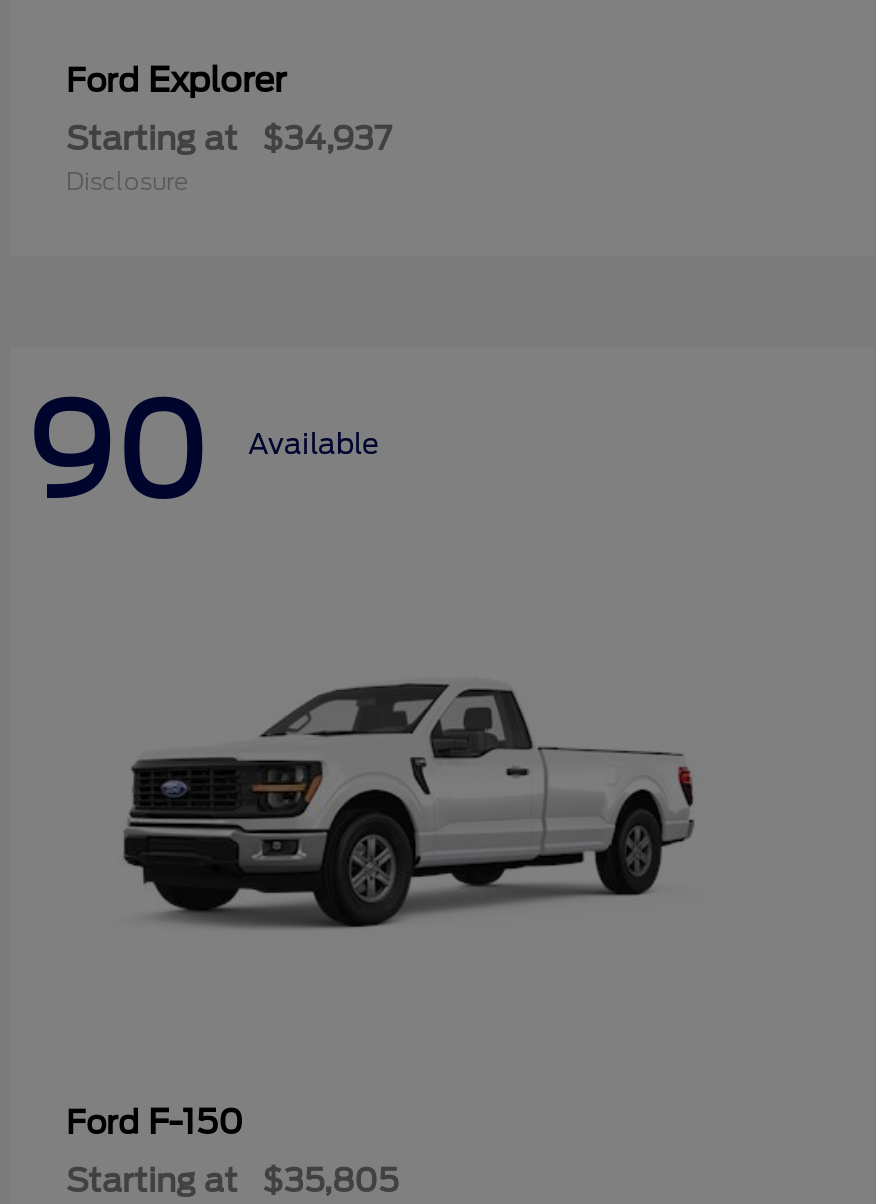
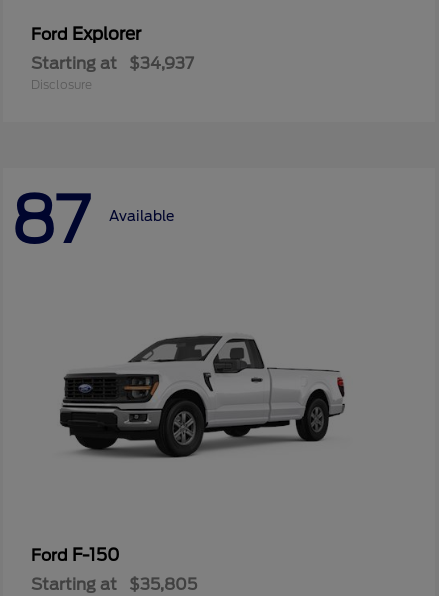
- 90 Available
+ 87 Available
